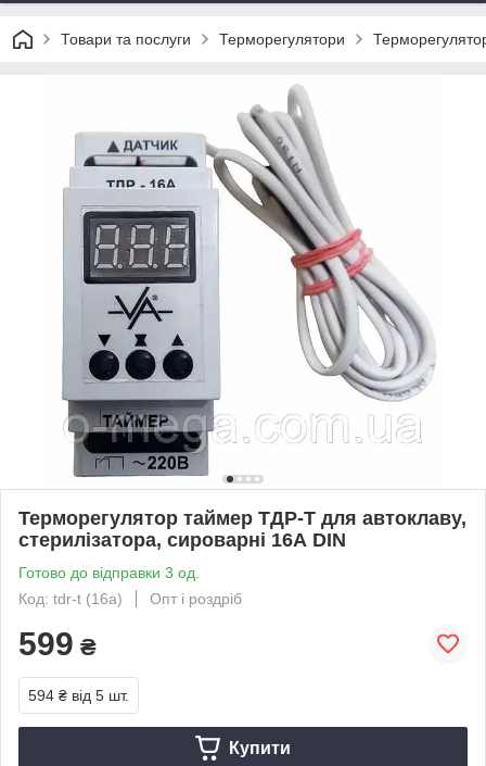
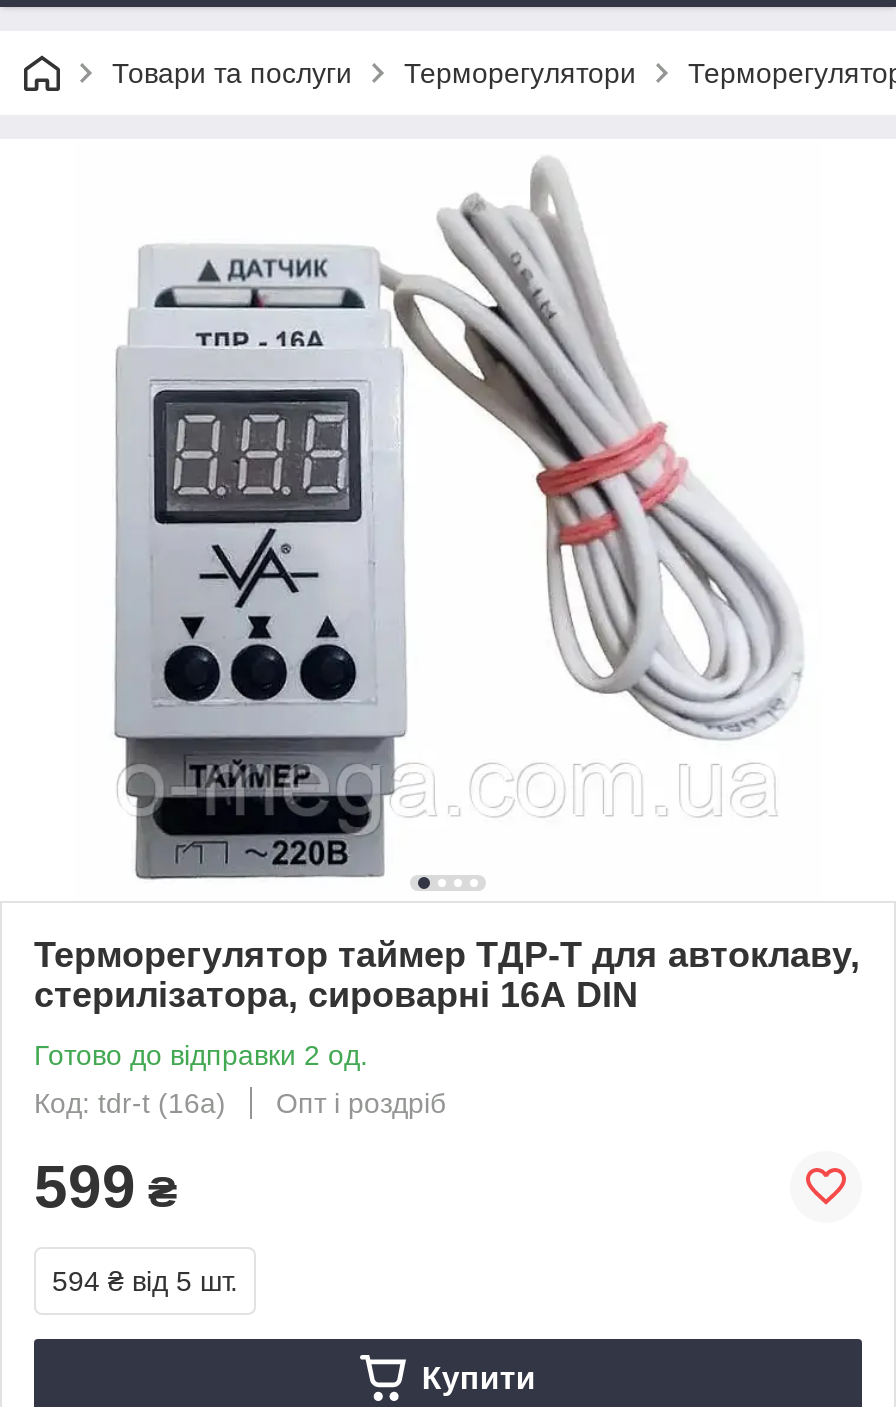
- Готово до відправки 3 од.
+ Готово до відправки 2 од.
